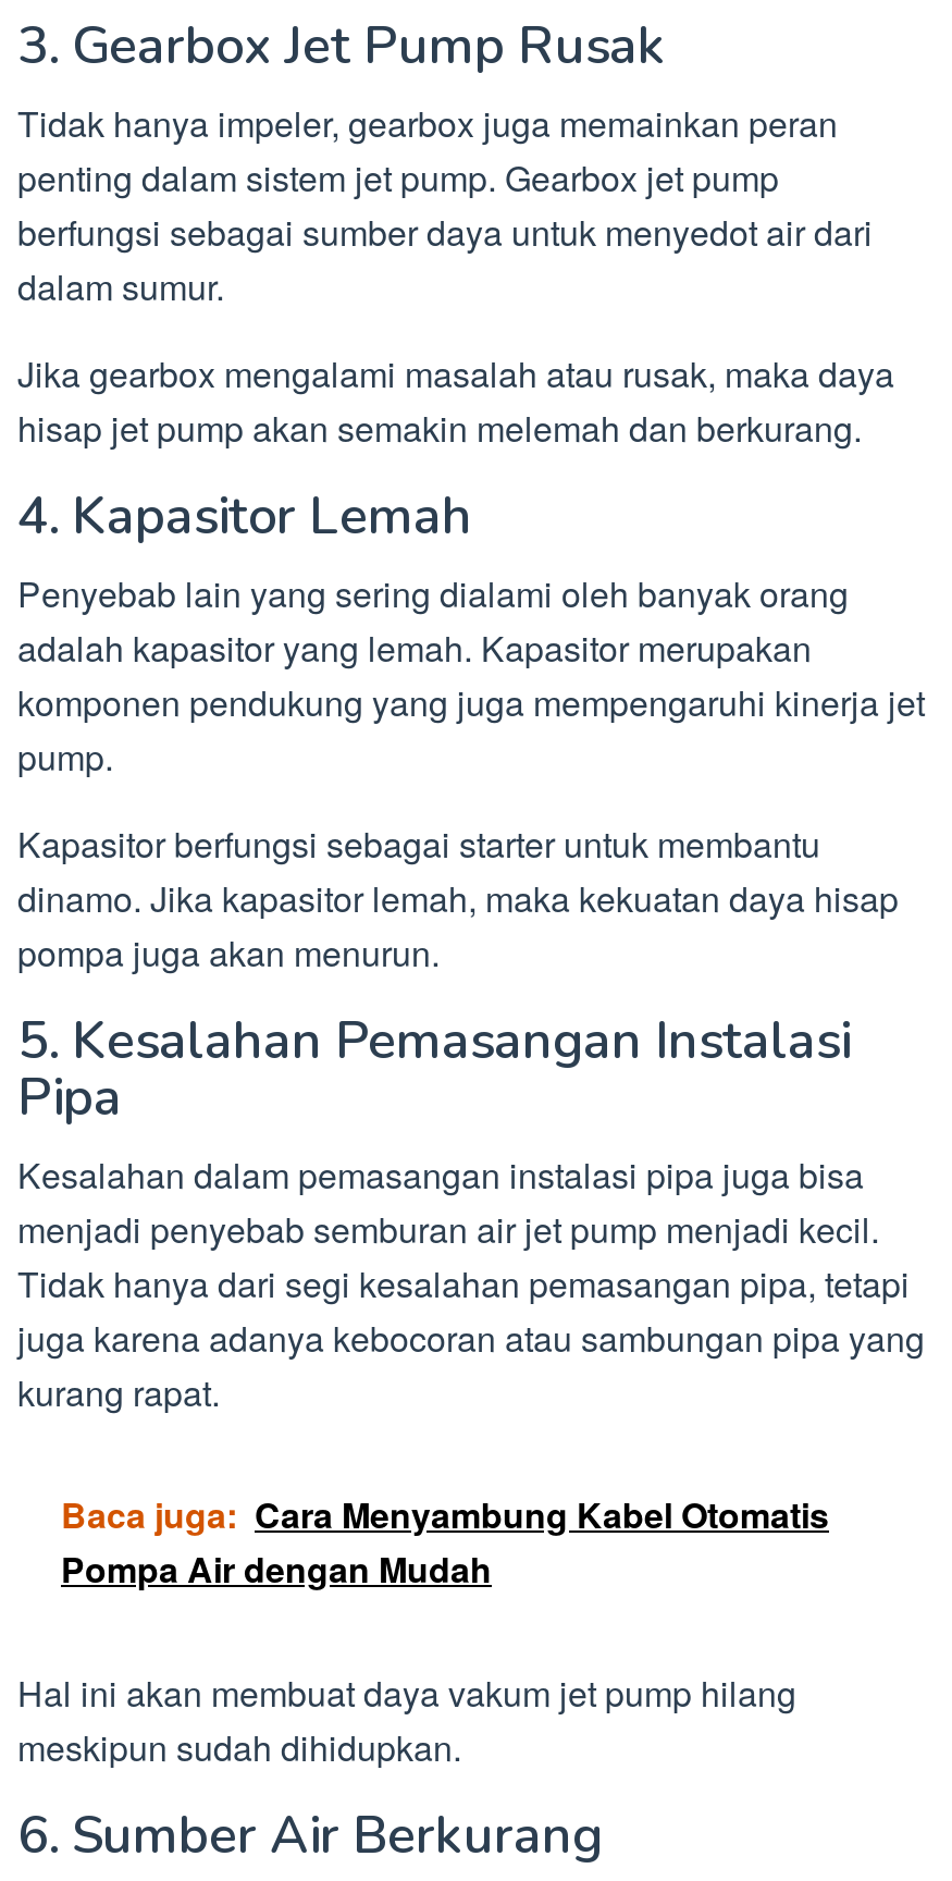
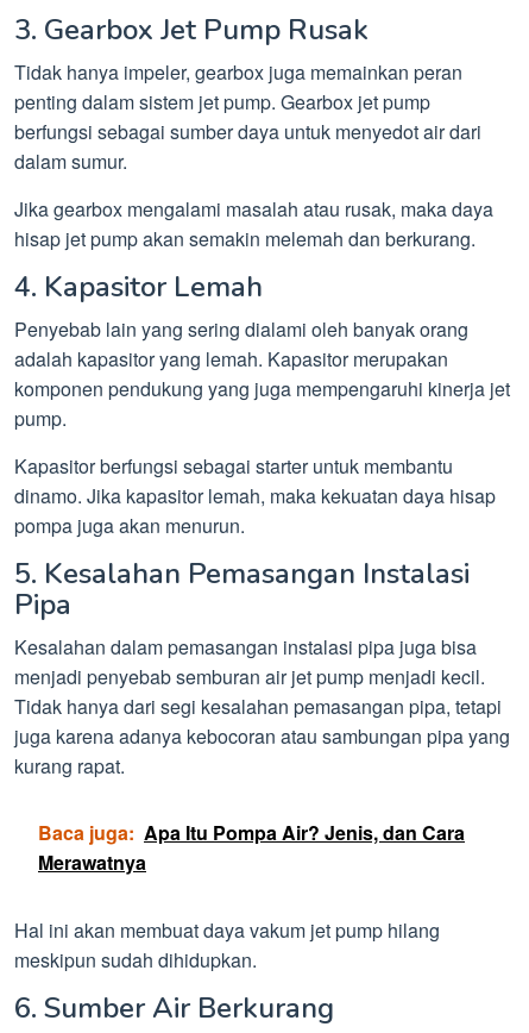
- Baca juga: Cara Menyambung Kabel Otomatis
- Pompa Air dengan Mudah
+ Baca juga: Apa Itu Pompa Air? Jenis, dan Cara
+ Merawatnya
